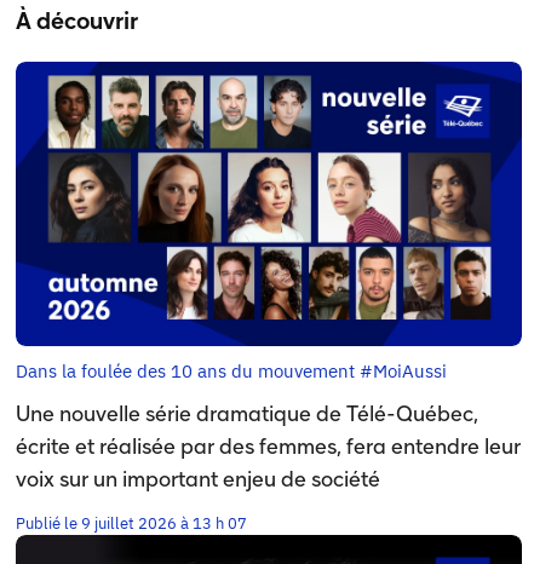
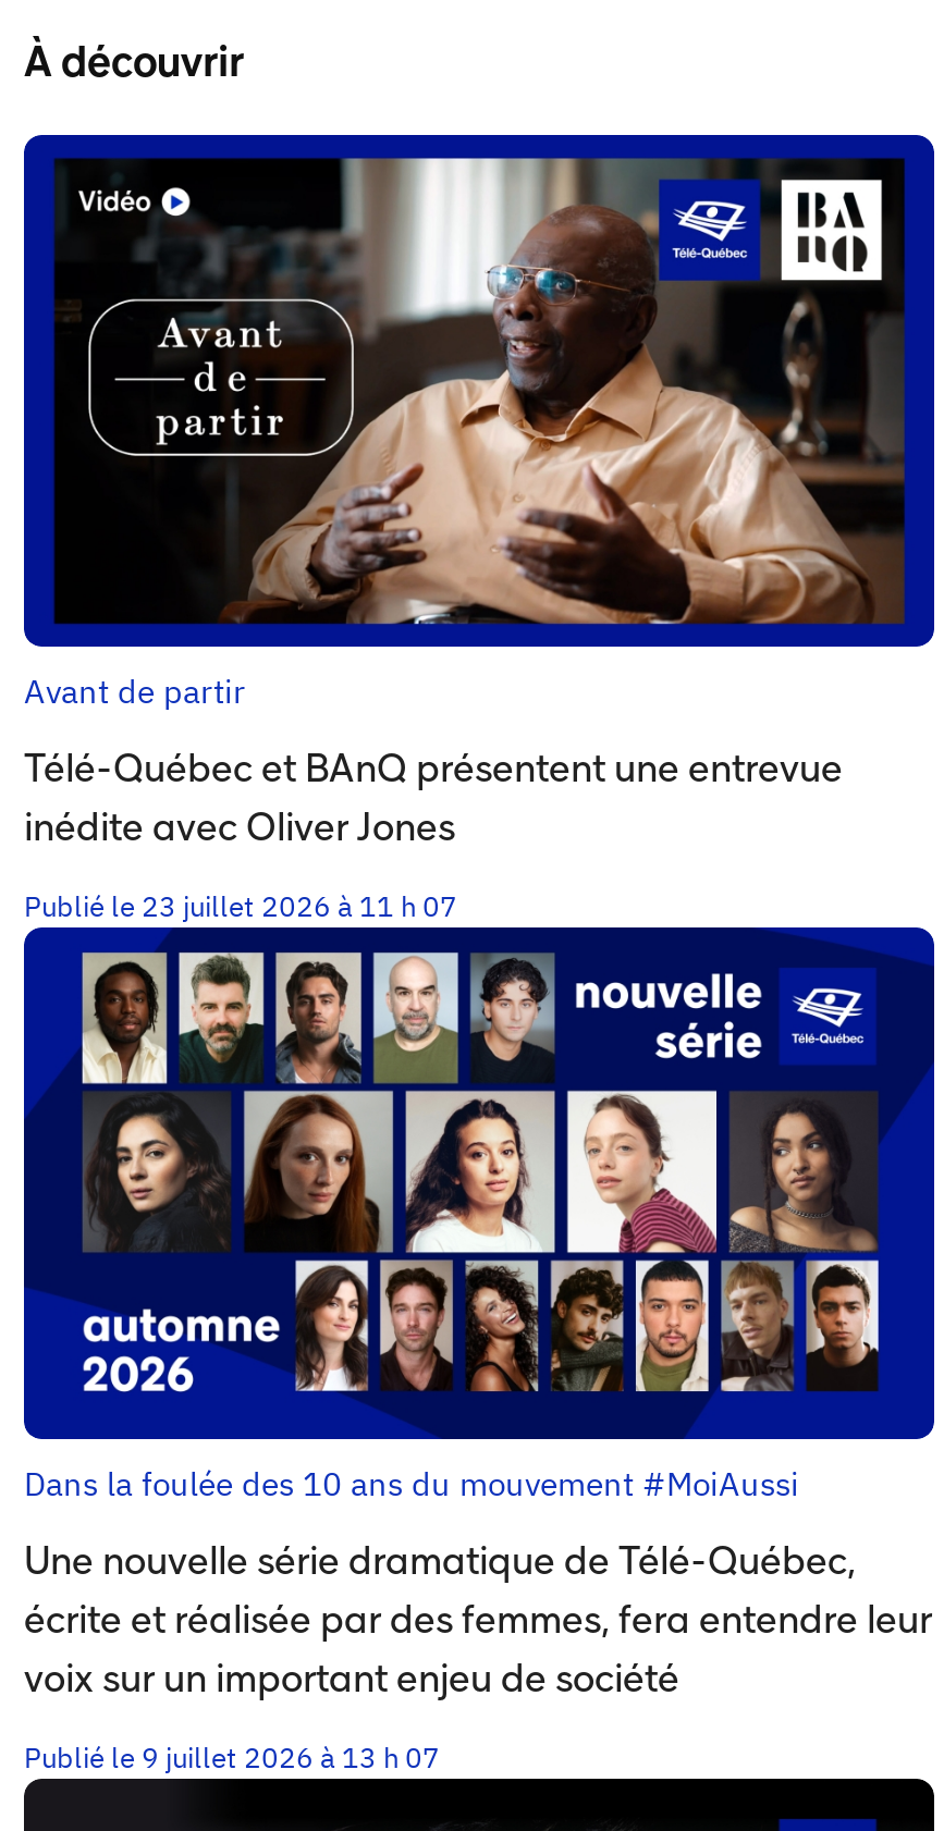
+ [image]
+ Avant de partir
+ Télé-Québec et BAnQ présentent une entrevue
+ inédite avec Oliver Jones
+ Publié le 23 juillet 2026 à 11 h 07
